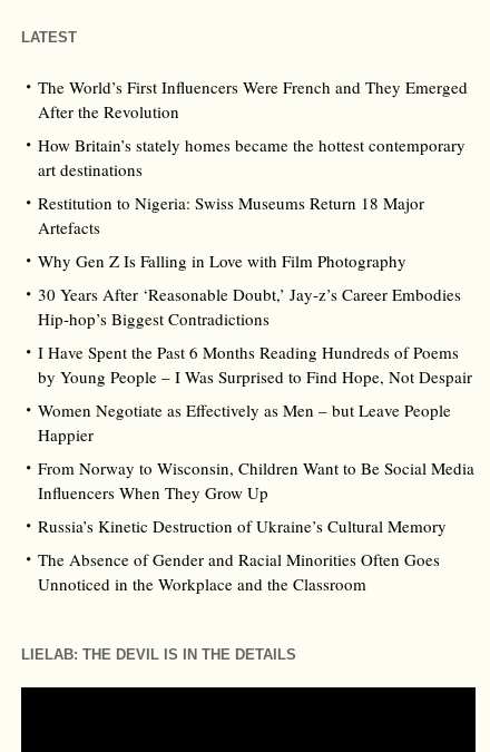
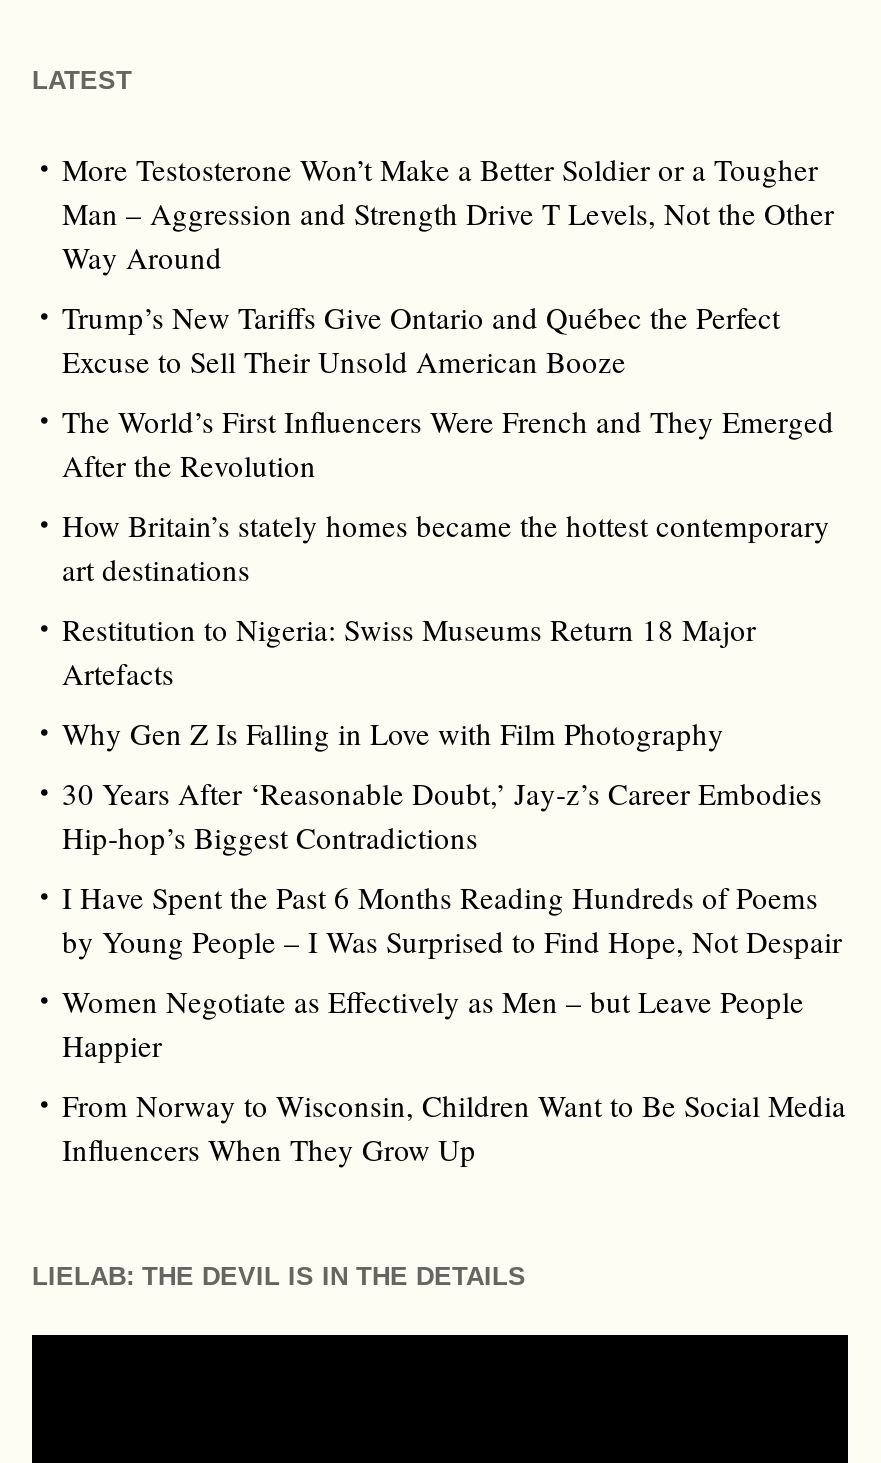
+ More Testosterone Won’t Make a Better Soldier or a Tougher
+ Man – Aggression and Strength Drive T Levels, Not the Other
+ Way Around
+ Trump’s New Tariffs Give Ontario and Québec the Perfect
+ Excuse to Sell Their Unsold American Booze

moved down: The World’s First Influencers Were French and They Emerged | After the Revolution | How Britain’s stately homes became the hottest contemporary | ... | From Norway to Wisconsin, Children Want to Be Social Media | Influencers When They Grow Up

- Russia’s Kinetic Destruction of Ukraine’s Cultural Memory
- The Absence of Gender and Racial Minorities Often Goes
- Unnoticed in the Workplace and the Classroom
